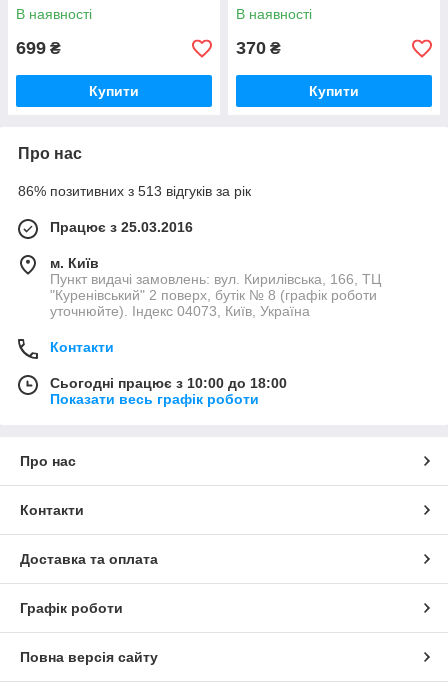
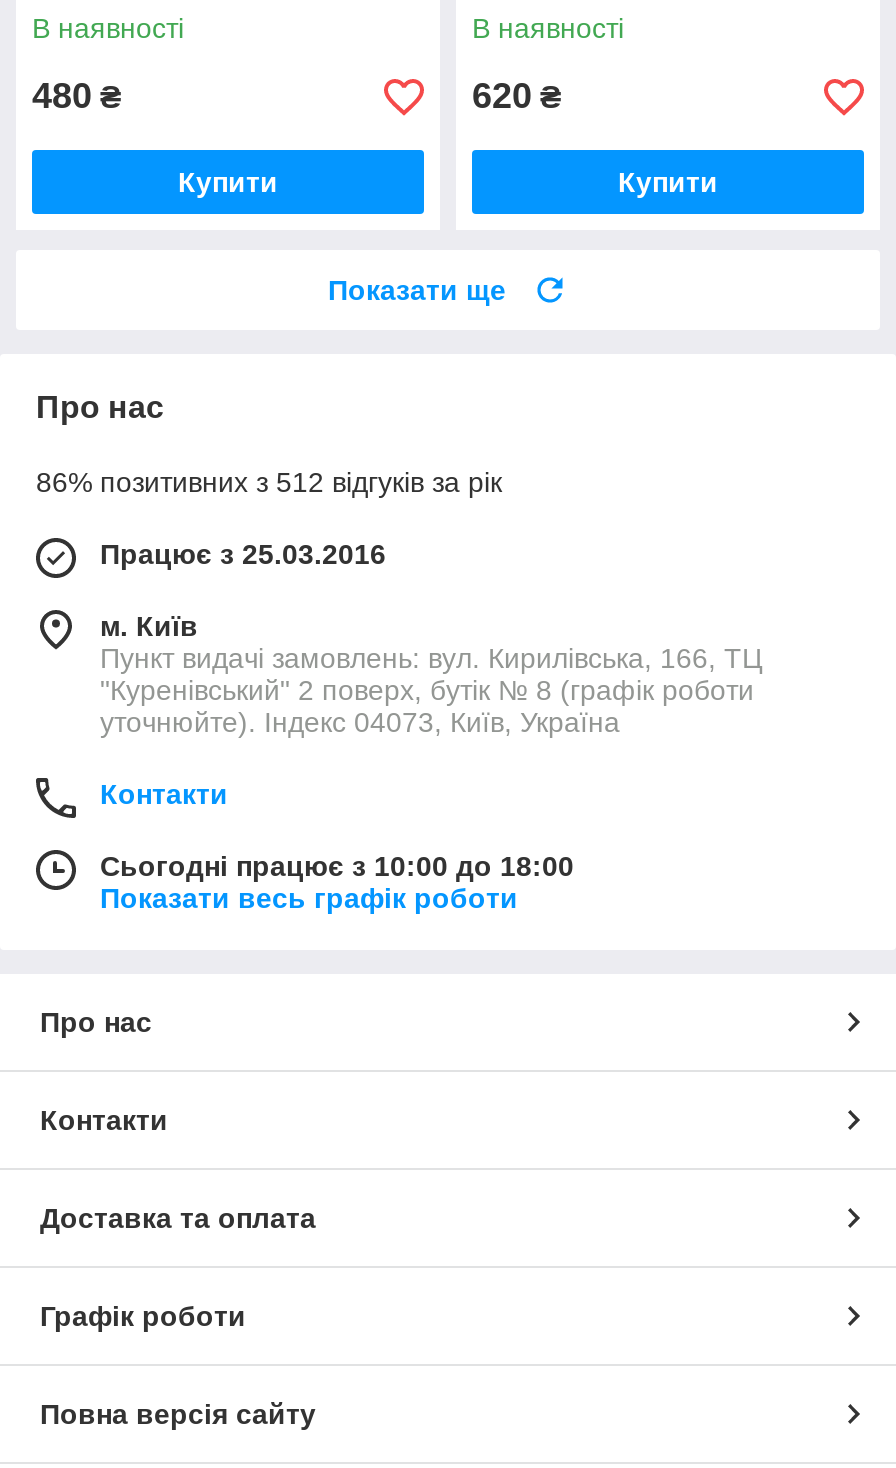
- 699 ₴
+ 480 ₴

- 370 ₴
+ 620 ₴

+ Показати ще

- 86% позитивних з 513 відгуків за рік
+ 86% позитивних з 512 відгуків за рік
